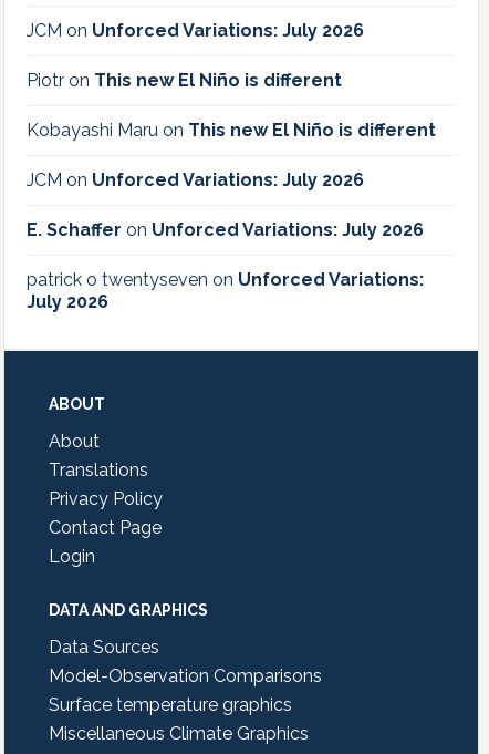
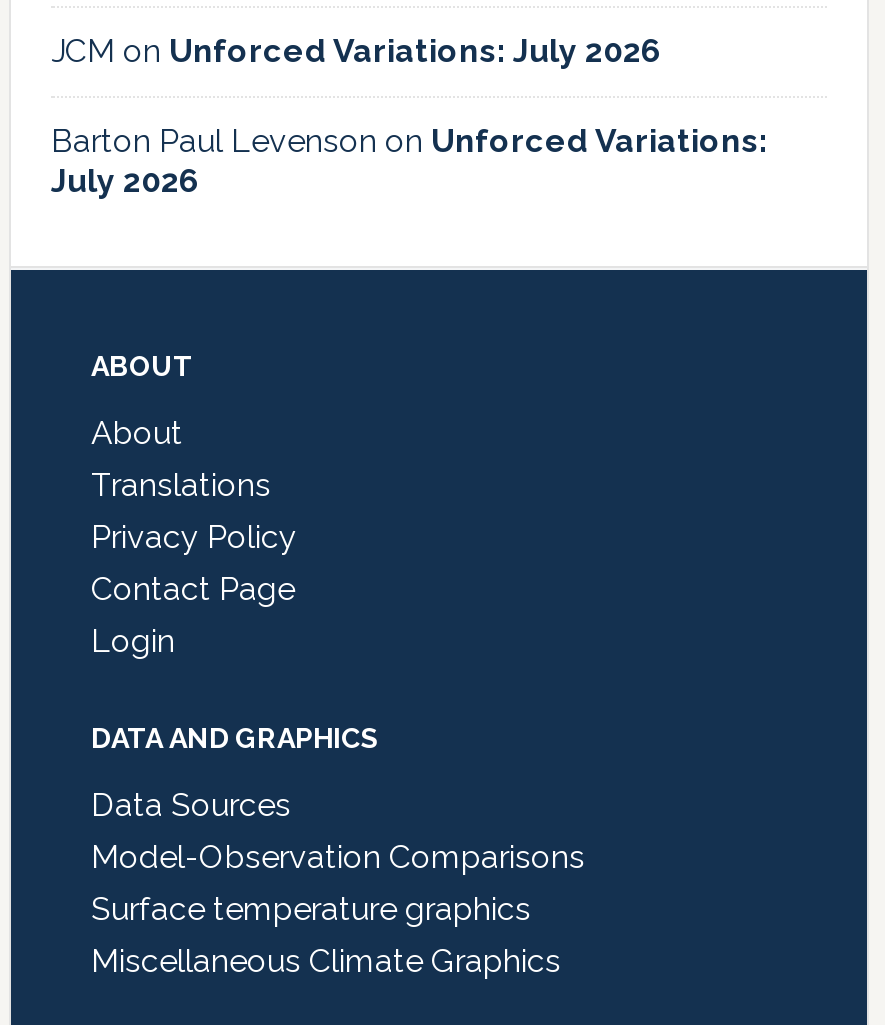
- Piotr on This new El Niño is different
- Kobayashi Maru on This new El Niño is different
- JCM on Unforced Variations: July 2026
- E. Schaffer on Unforced Variations: July 2026
- patrick o twentyseven on Unforced Variations:
+ Barton Paul Levenson on Unforced Variations:
